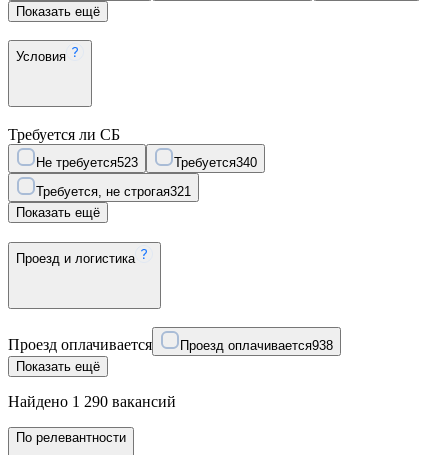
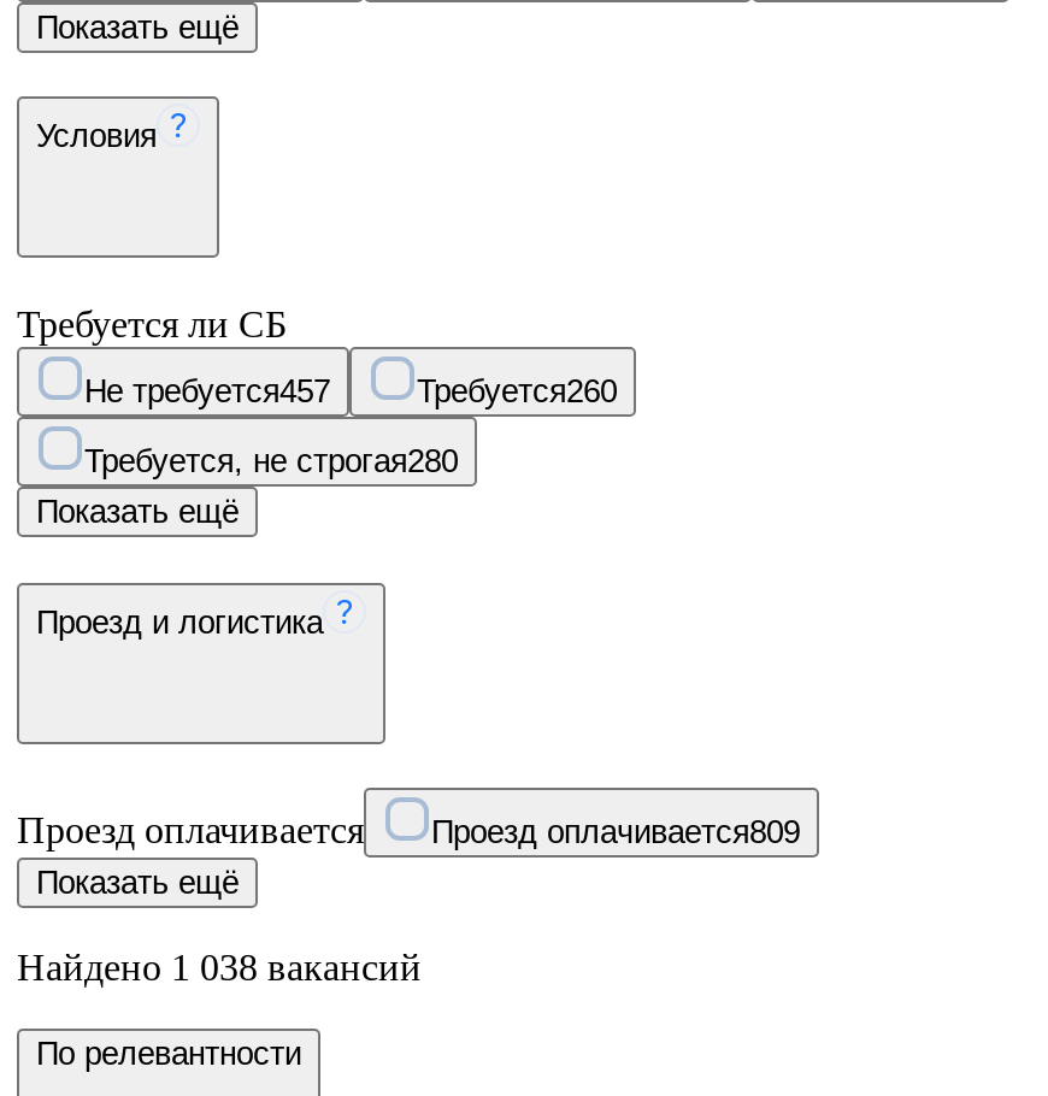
- Не требуется523
+ Не требуется457

- Требуется340
+ Требуется260

- Требуется, не строгая321
+ Требуется, не строгая280

- Проезд оплачивается938
+ Проезд оплачивается809

- Найдено 1 290 вакансий
+ Найдено 1 038 вакансий
